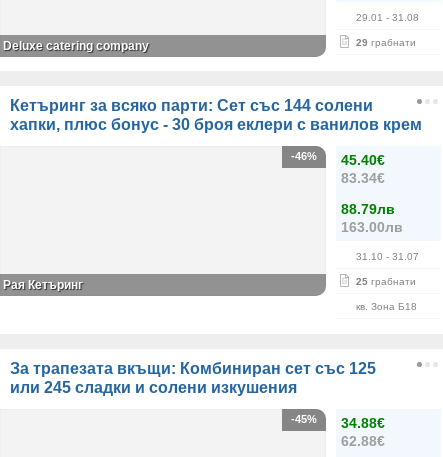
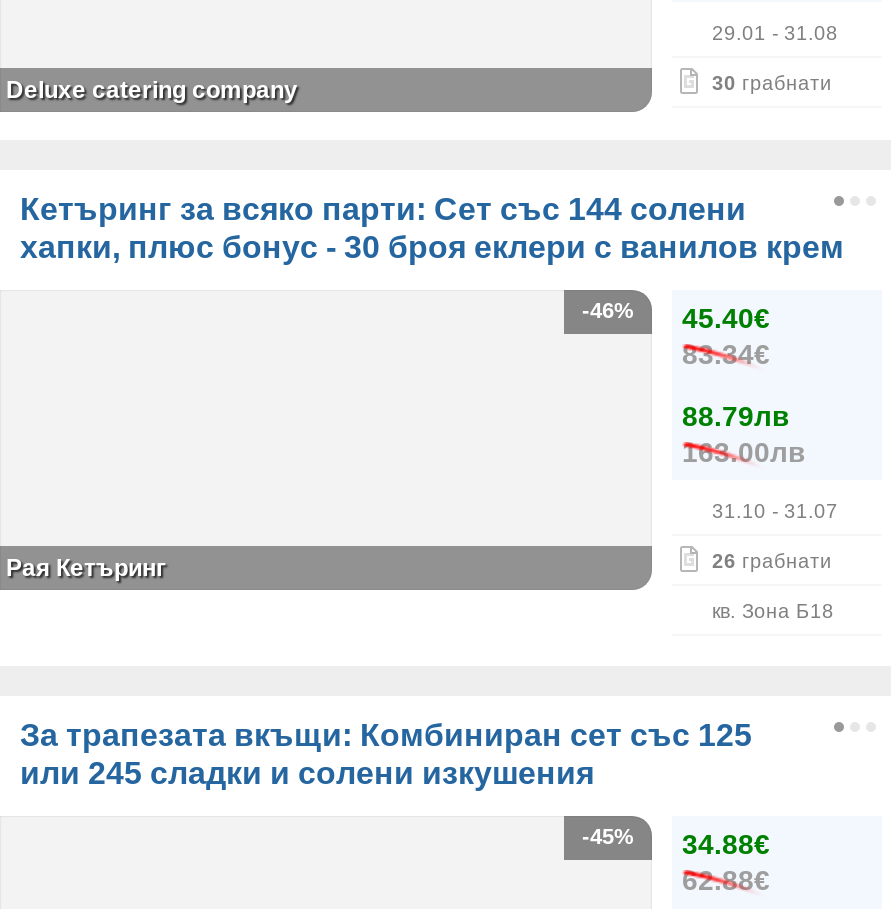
- 29 грабнати
+ 30 грабнати

- 25 грабнати
+ 26 грабнати
